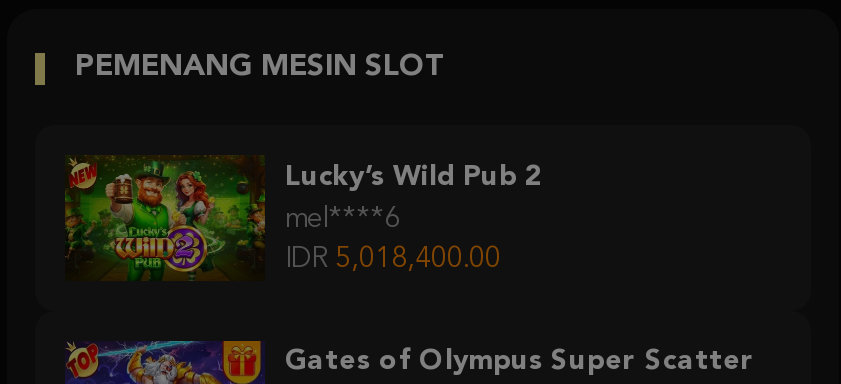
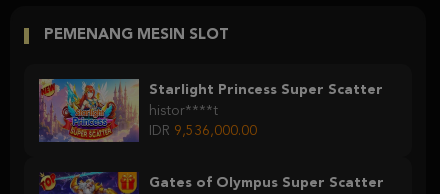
- [image]
- Lucky’s Wild Pub 2
+ [image]
+ Starlight Princess Super Scatter

- mel****6
- IDR 5,018,400.00
+ histor****t
+ IDR 9,536,000.00
